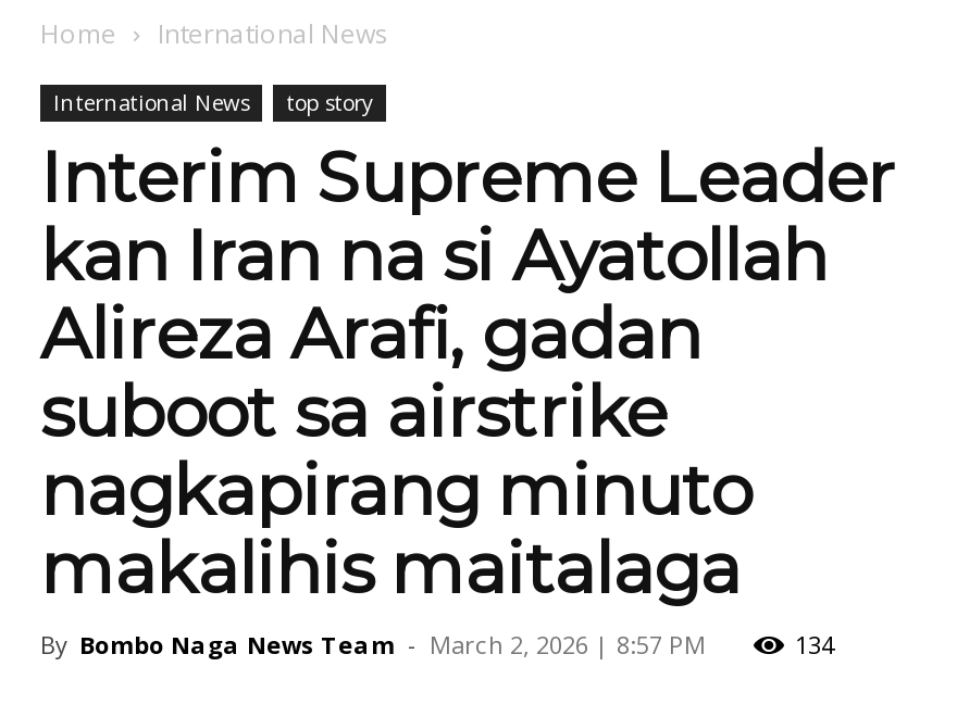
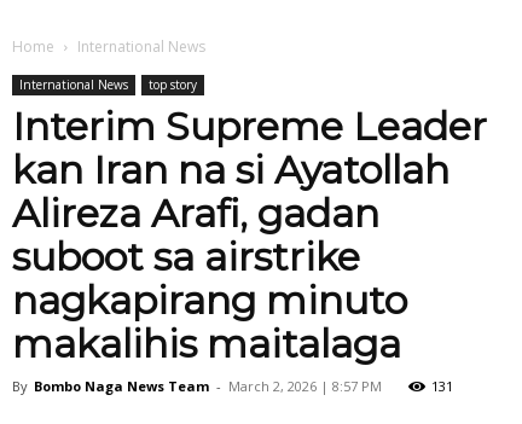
- 134
+ 131
